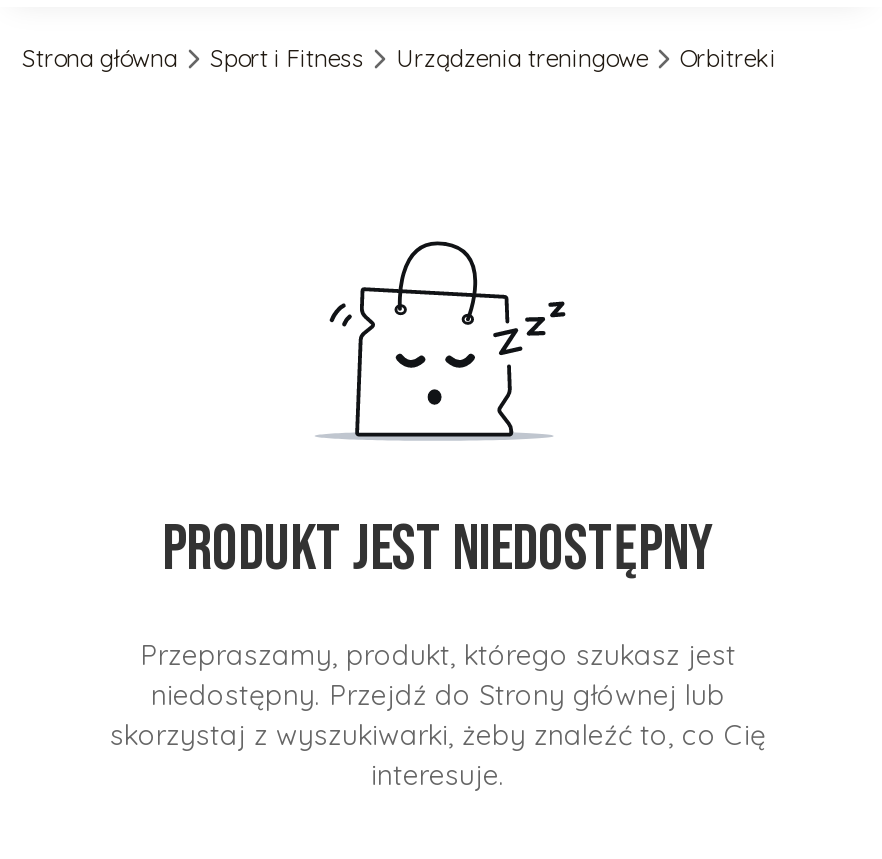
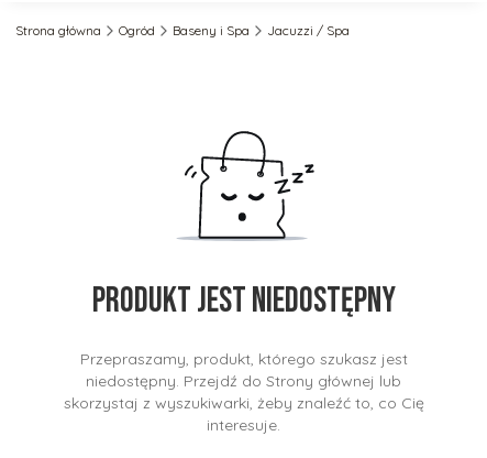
- Sport i Fitness
- Urządzenia treningowe
- Orbitreki
+ Ogród
+ Baseny i Spa
+ Jacuzzi / Spa
